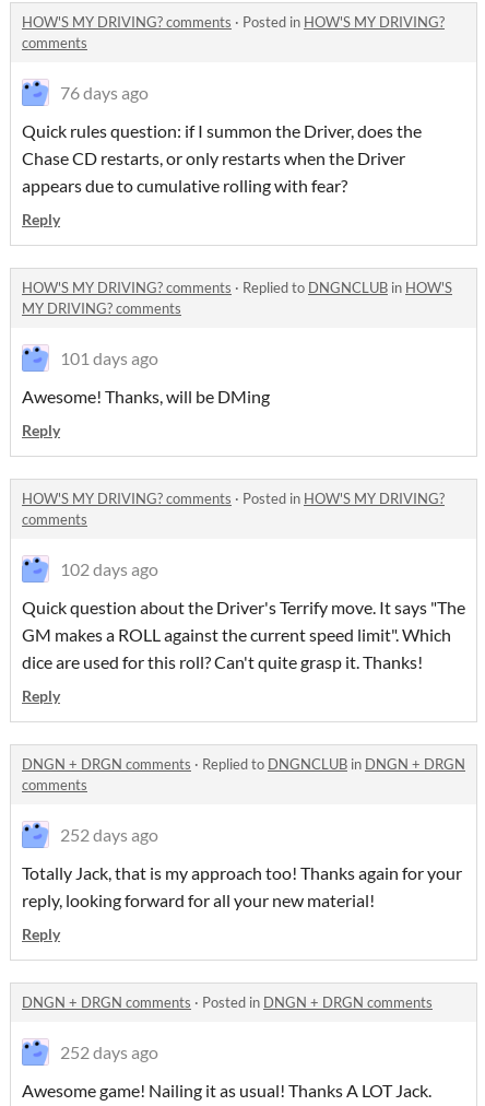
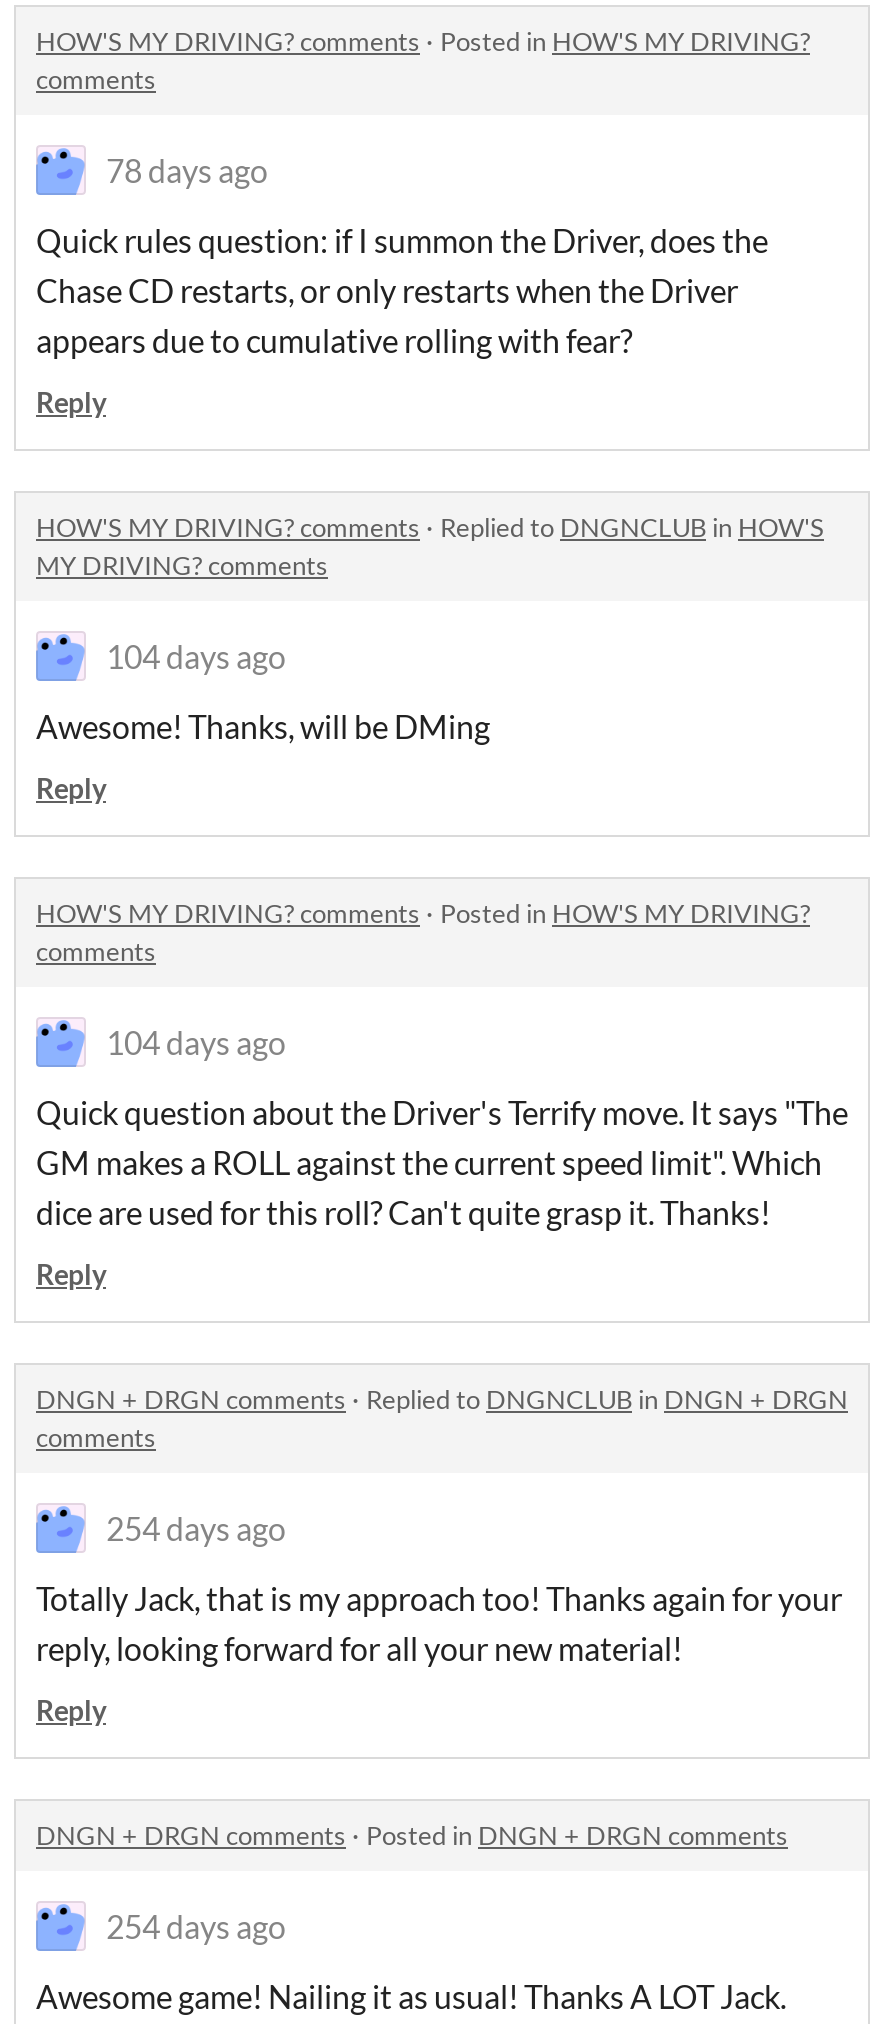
- 76 days ago
+ 78 days ago

- 101 days ago
+ 104 days ago

- 102 days ago
+ 104 days ago

- 252 days ago
+ 254 days ago

- 252 days ago
+ 254 days ago
